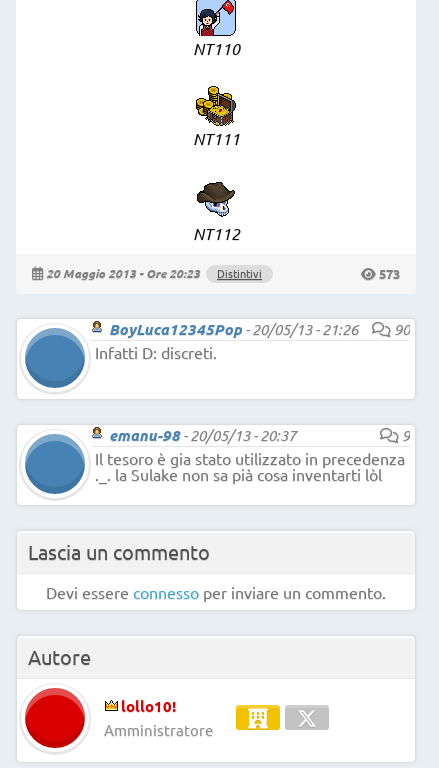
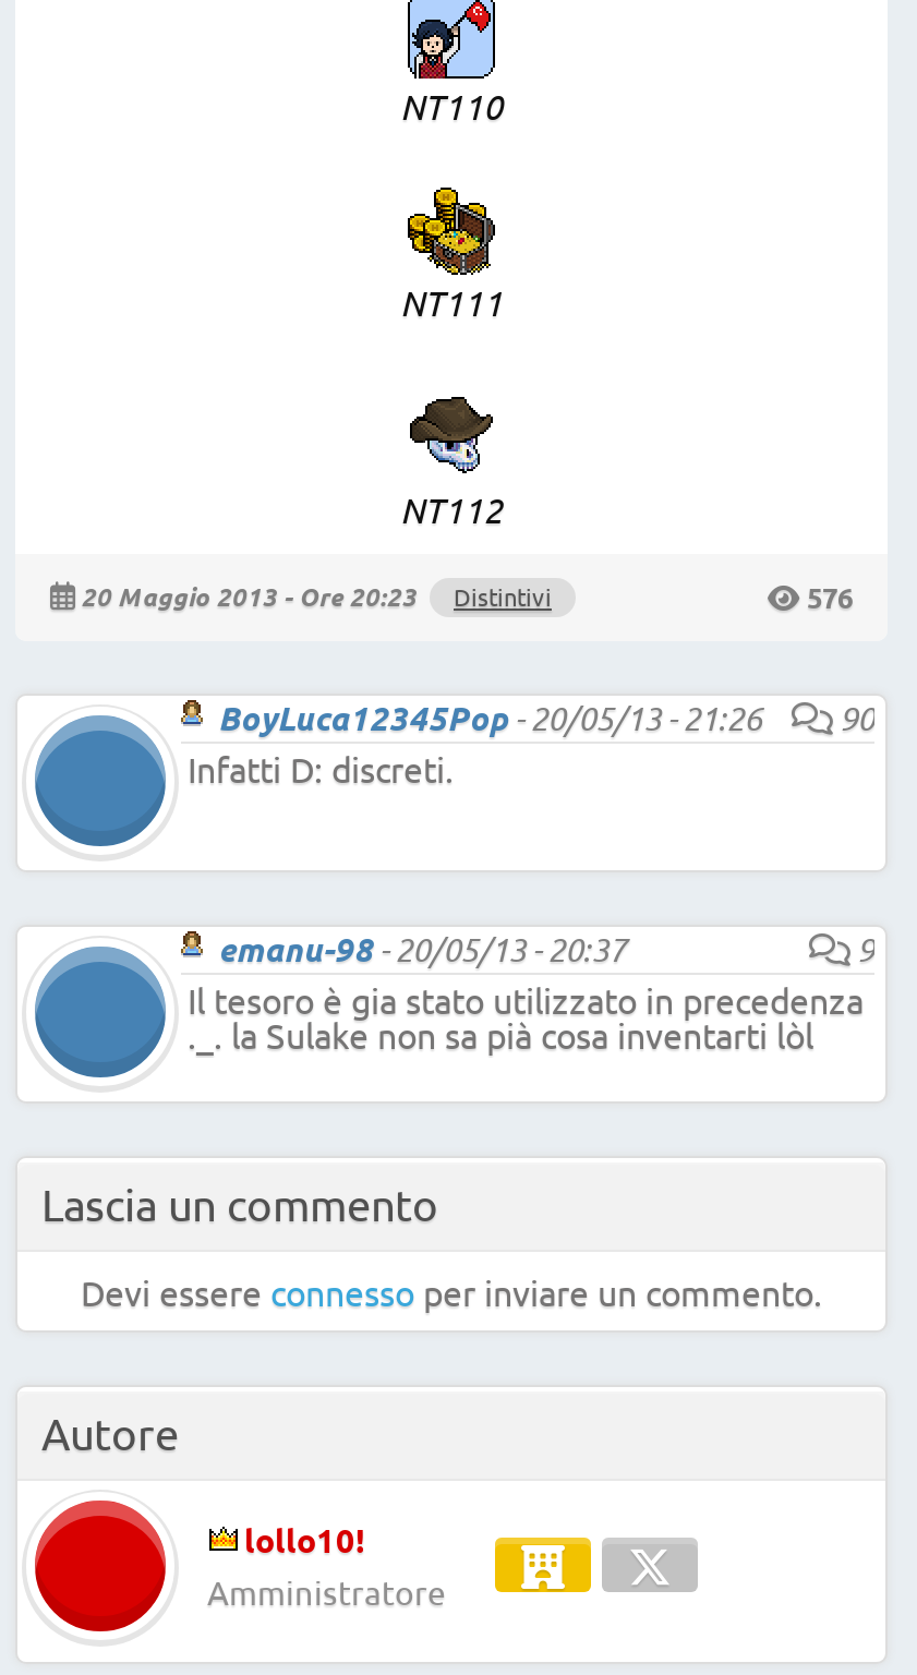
- 573
+ 576
